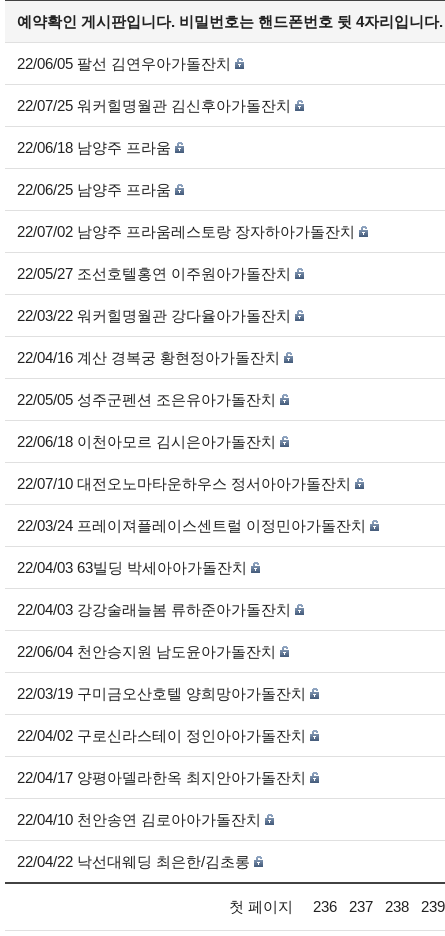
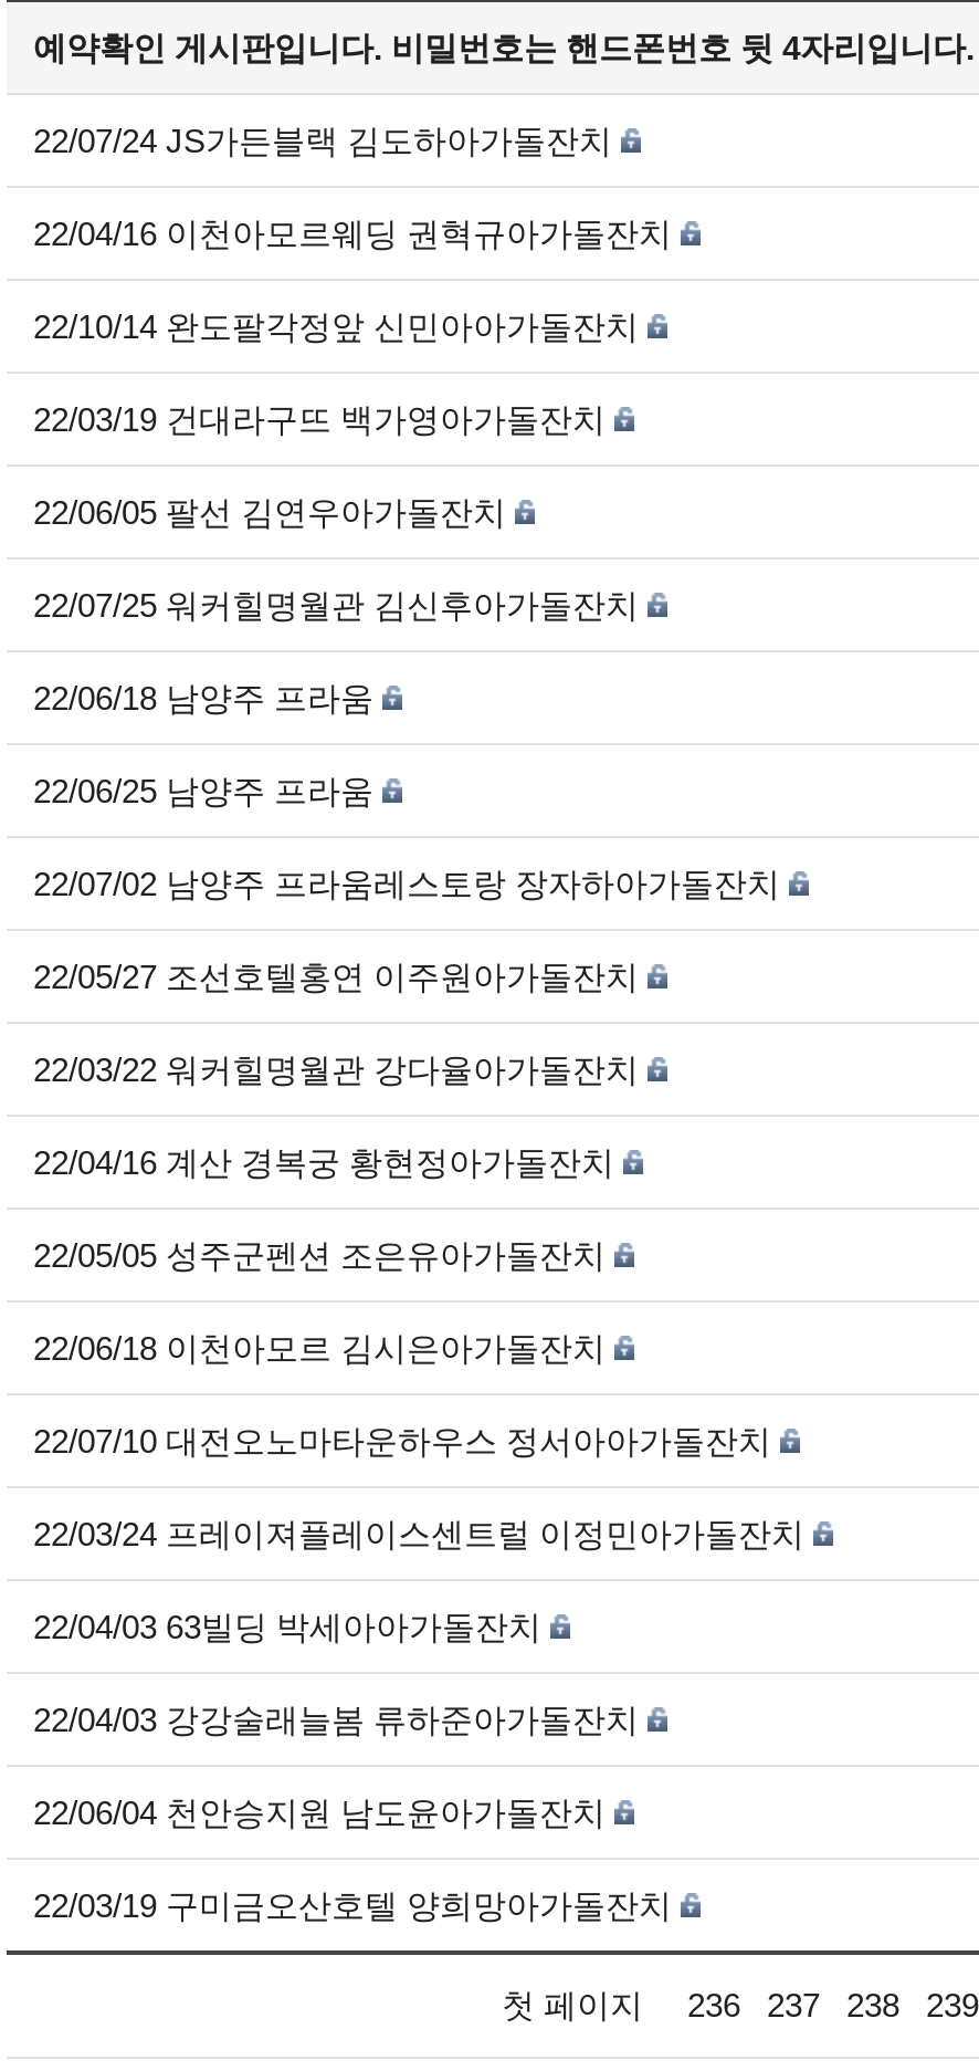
+ 22/07/24 JS가든블랙 김도하아가돌잔치
+ 22/04/16 이천아모르웨딩 권혁규아가돌잔치
+ 22/10/14 완도팔각정앞 신민아아가돌잔치
+ 22/03/19 건대라구뜨 백가영아가돌잔치

moved down: 22/06/05 팔선 김연우아가돌잔치 | 22/07/25 워커힐명월관 김신후아가돌잔치 | 22/06/18 남양주 프라움 | ... | 22/06/04 천안승지원 남도윤아가돌잔치 | 22/03/19 구미금오산호텔 양희망아가돌잔치

- 22/04/02 구로신라스테이 정인아아가돌잔치
- 22/04/17 양평아델라한옥 최지안아가돌잔치
- 22/04/10 천안송연 김로아아가돌잔치
- 22/04/22 낙선대웨딩 최은한/김초롱
